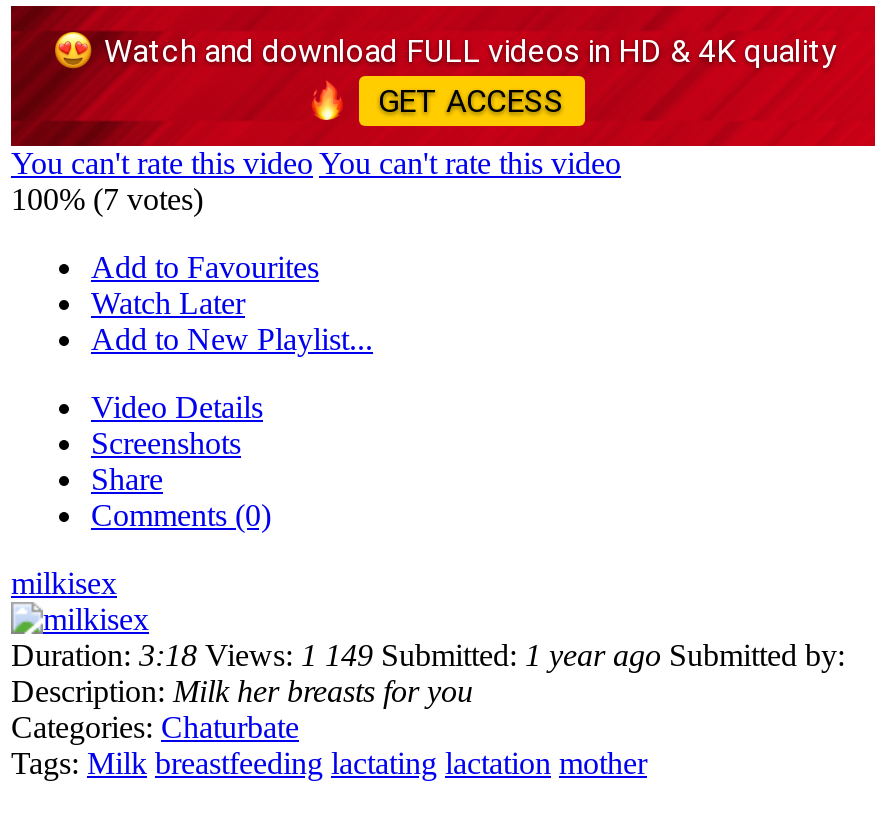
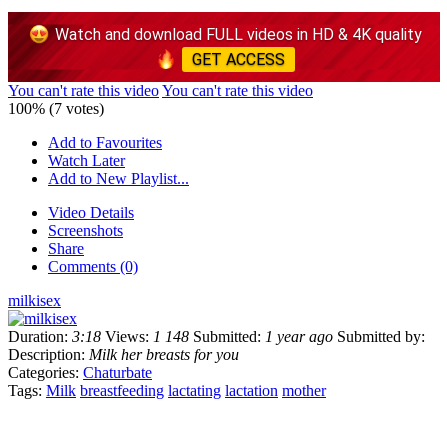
- Duration: 3:18 Views: 1 149 Submitted: 1 year ago Submitted by:
+ Duration: 3:18 Views: 1 148 Submitted: 1 year ago Submitted by:
